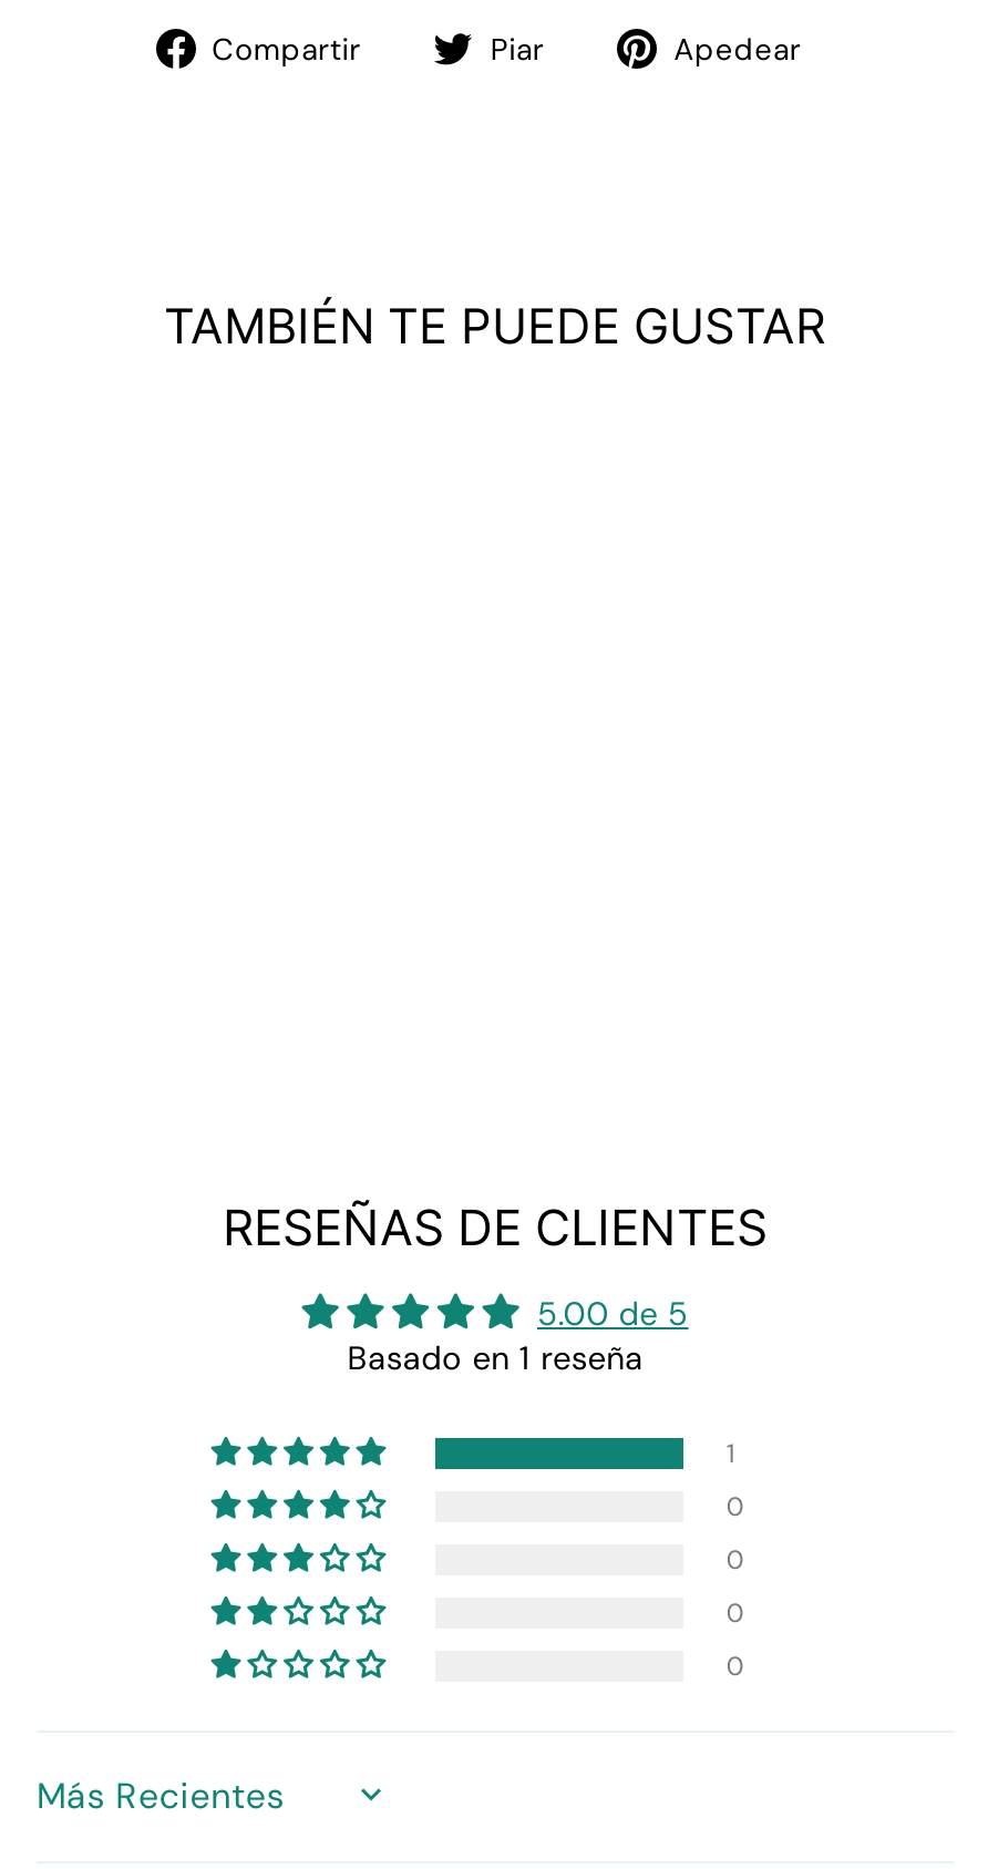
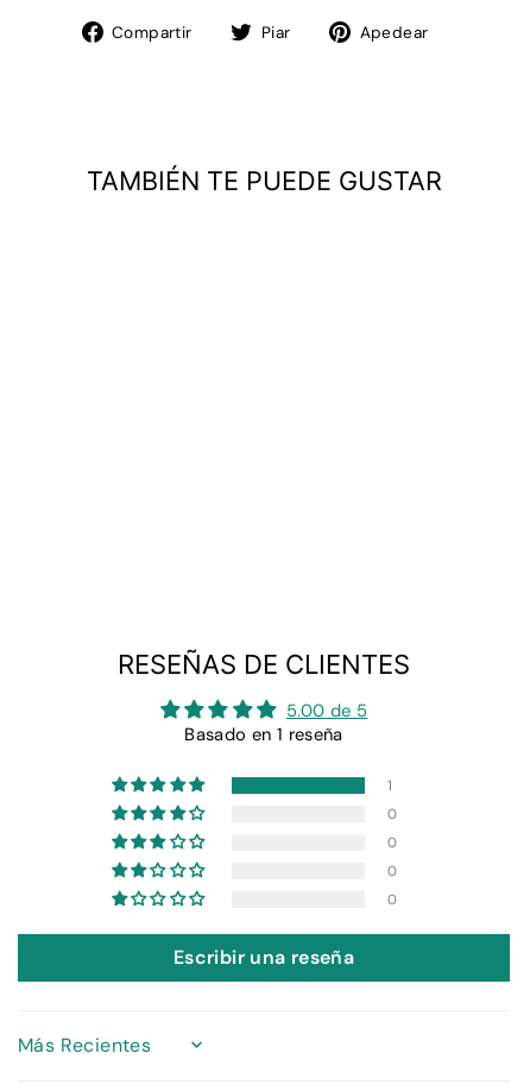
+ Escribir una reseña
